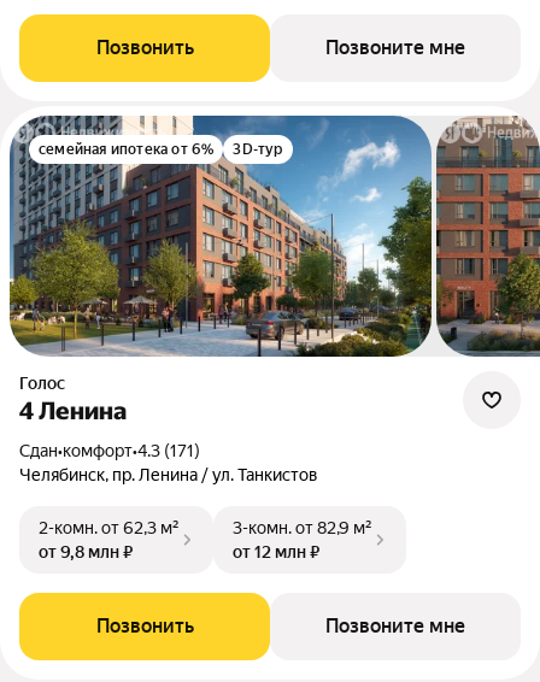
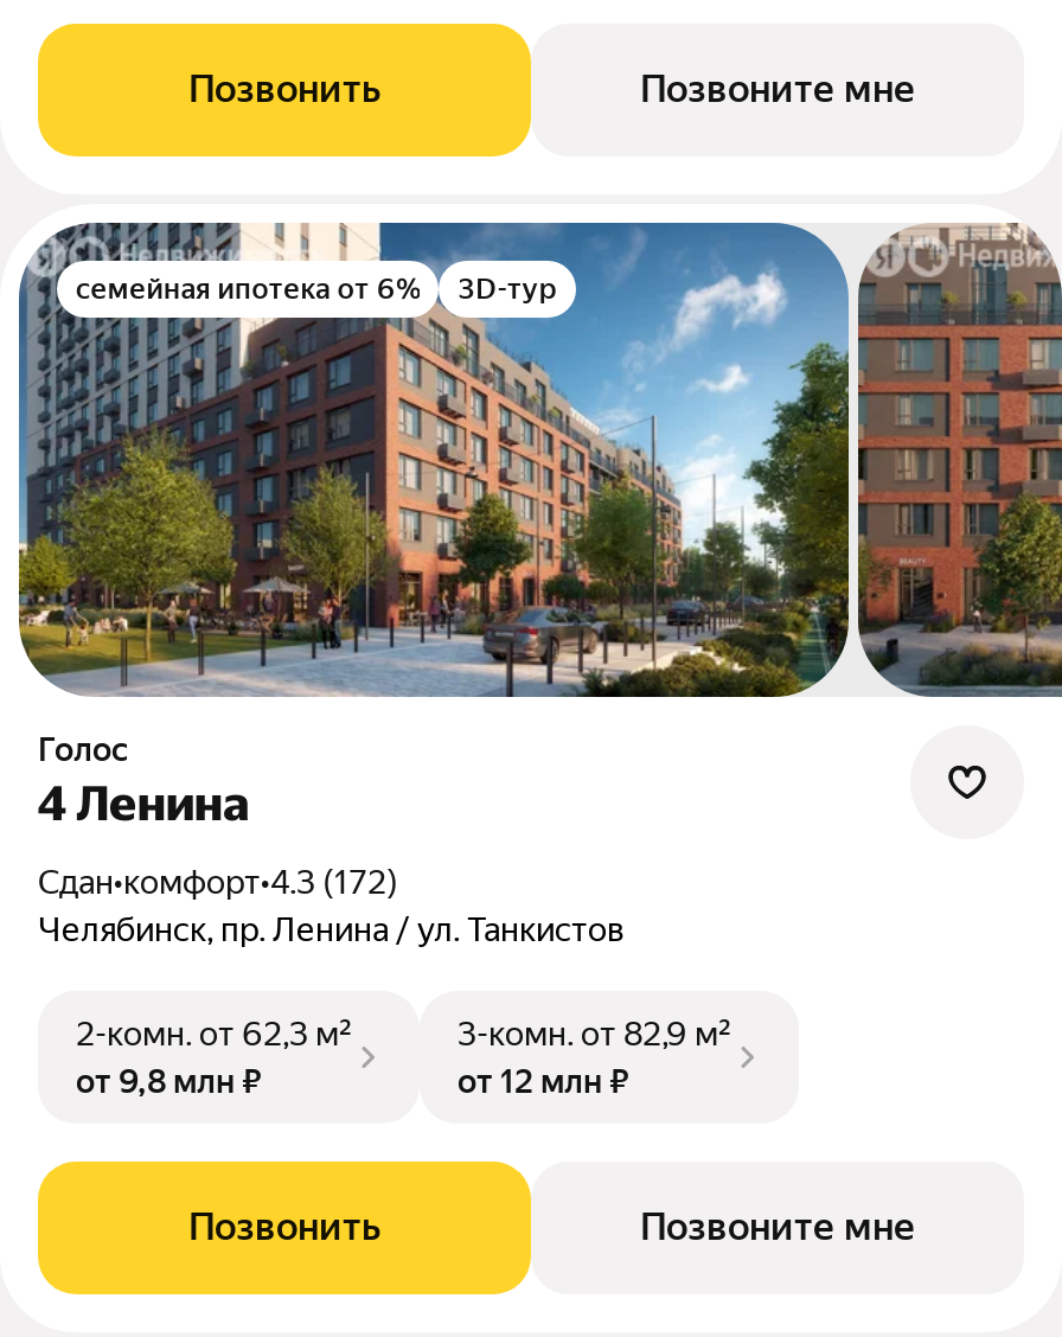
- Сдан•комфорт•4.3 (171)
+ Сдан•комфорт•4.3 (172)
